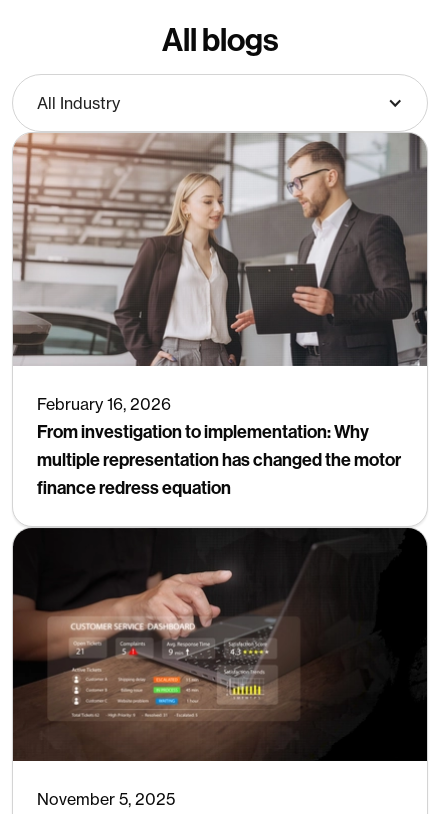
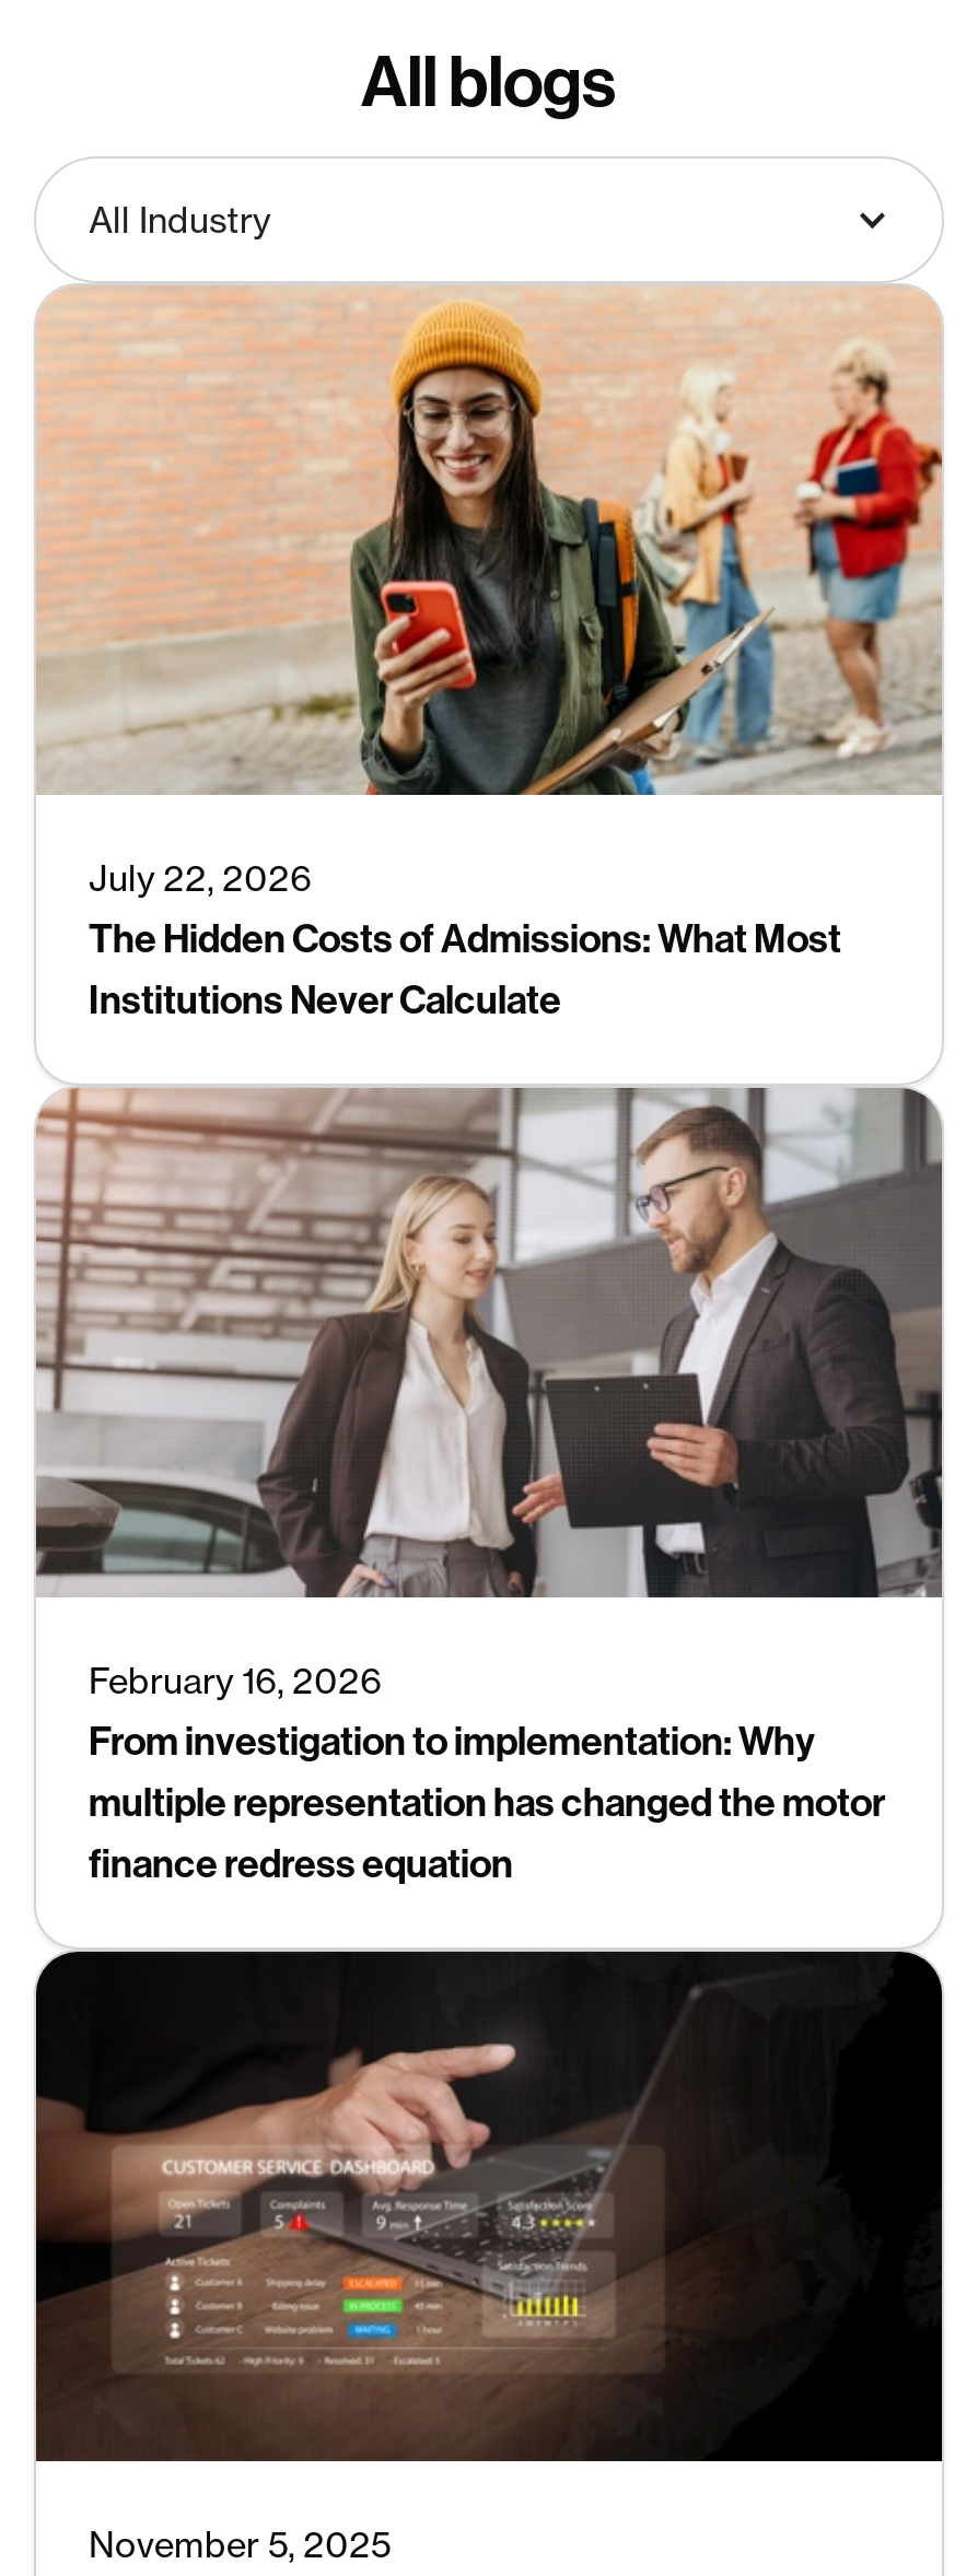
+ [image]
+ July 22, 2026
+ The Hidden Costs of Admissions: What Most
+ Institutions Never Calculate
